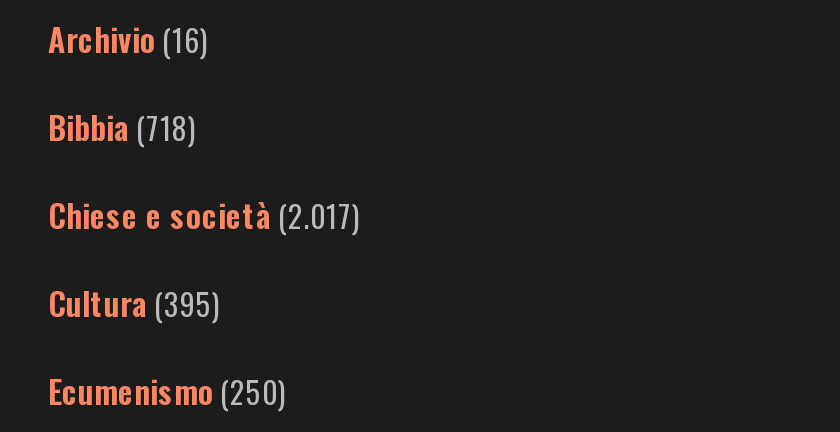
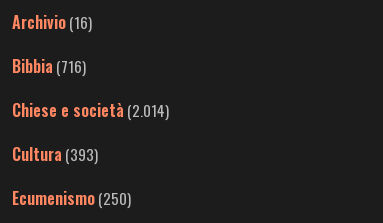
- Bibbia (718)
+ Bibbia (716)

- Chiese e società (2.017)
+ Chiese e società (2.014)

- Cultura (395)
+ Cultura (393)
